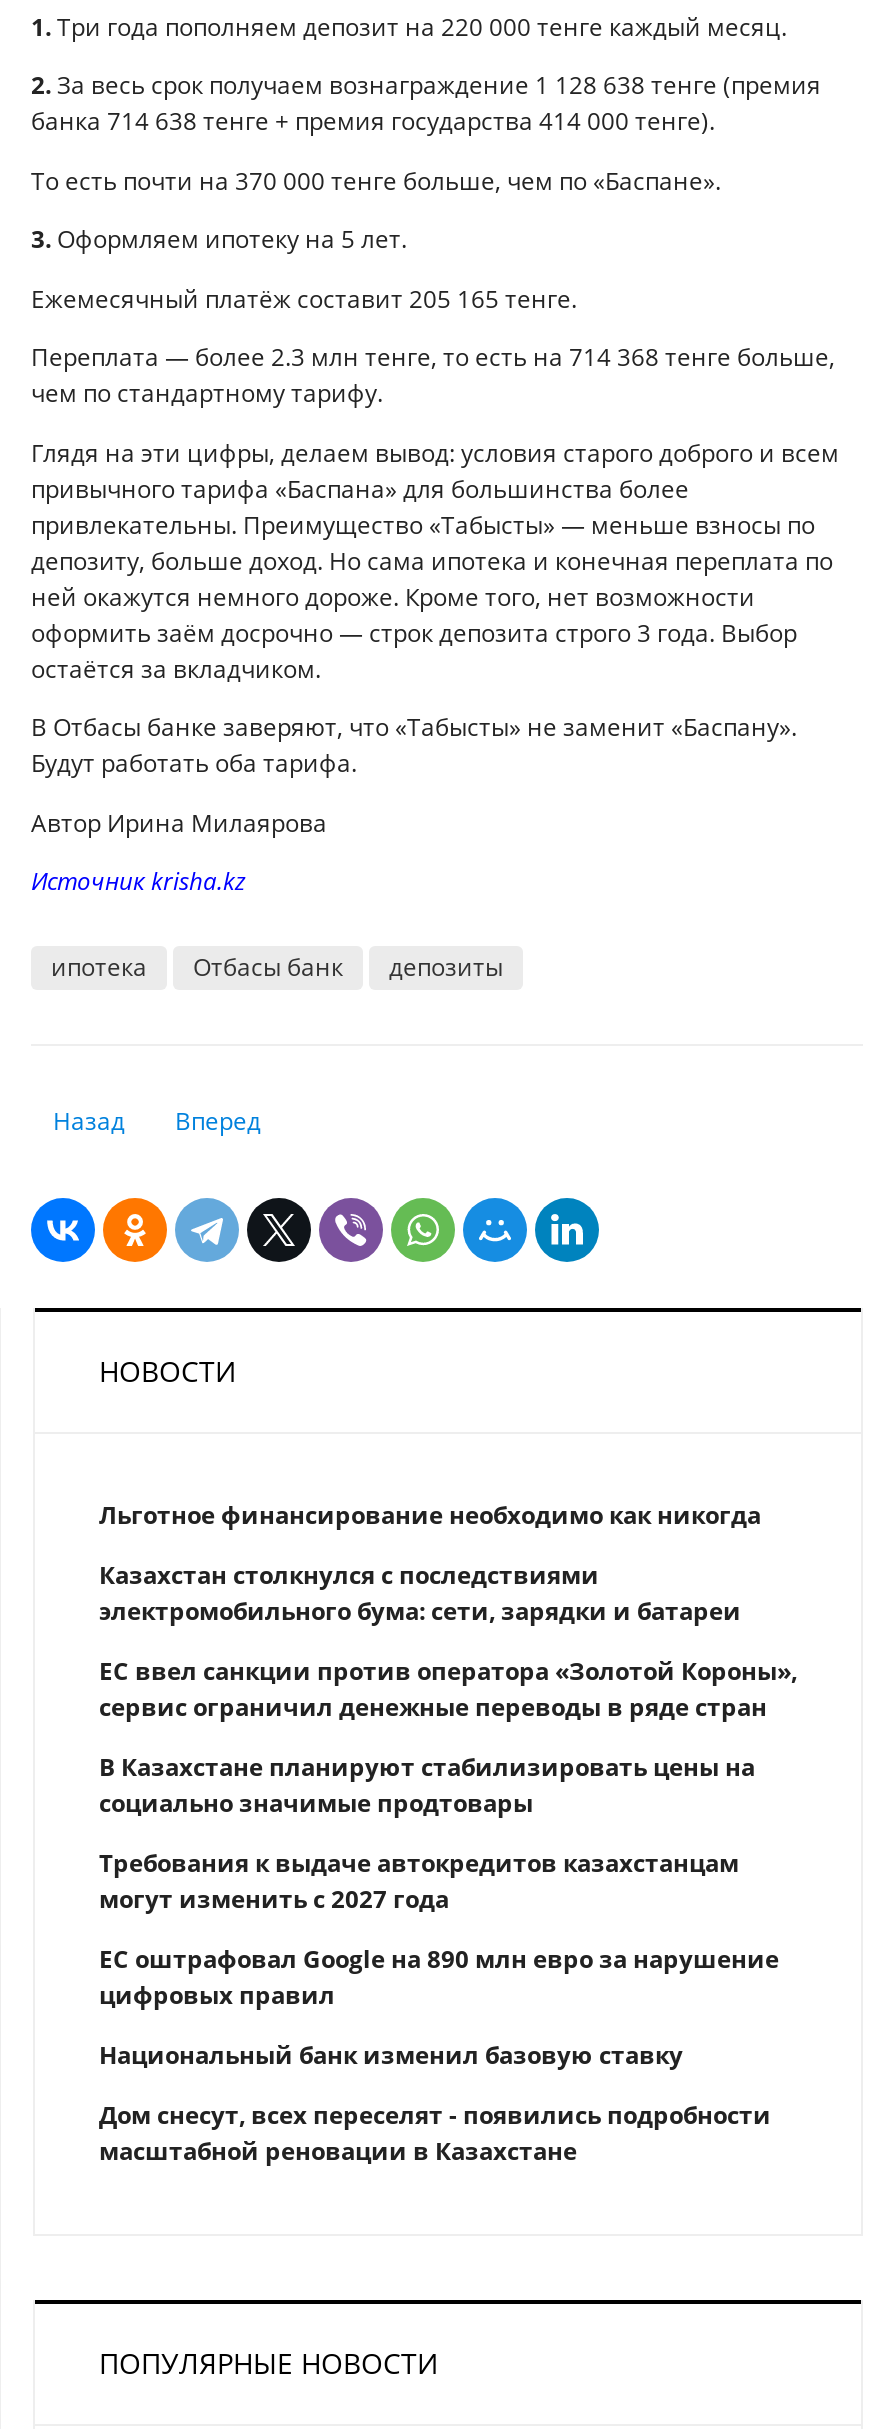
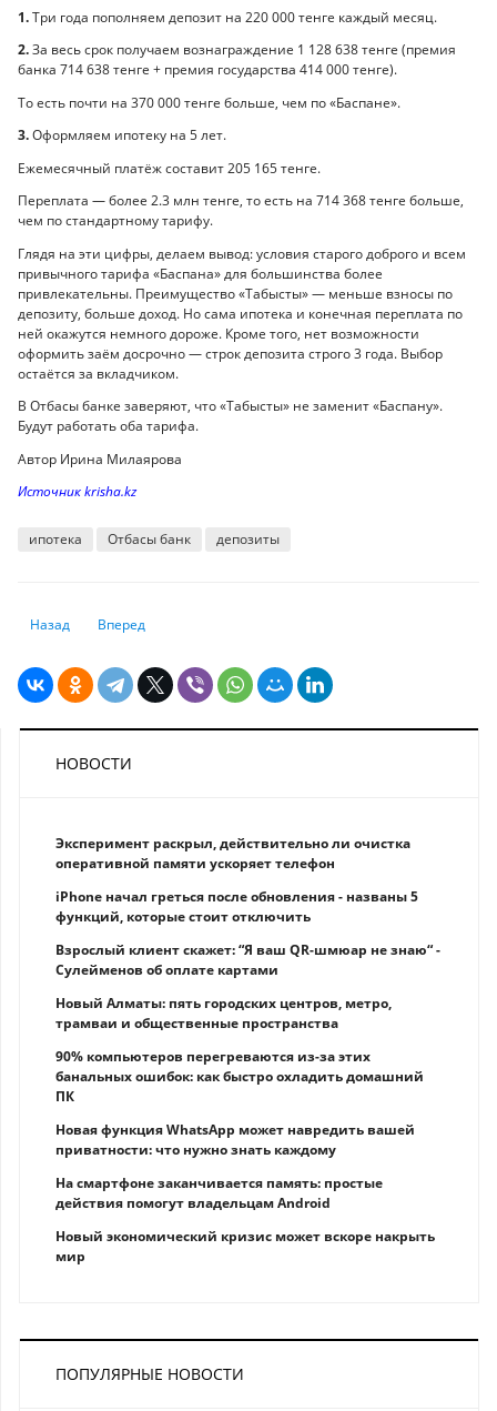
- Льготное финансирование необходимо как никогда
+ Эксперимент раскрыл, действительно ли очистка
+ оперативной памяти ускоряет телефон

- Казахстан столкнулся с последствиями
- электромобильного бума: сети, зарядки и батареи
+ iPhone начал греться после обновления - названы 5
+ функций, которые стоит отключить

- ЕС ввел санкции против оператора «Золотой Короны»,
- сервис ограничил денежные переводы в ряде стран
+ Взрослый клиент скажет: “Я ваш QR-шмюар не знаю“ -
+ Сулейменов об оплате картами

- В Казахстане планируют стабилизировать цены на
- социально значимые продтовары
+ Новый Алматы: пять городских центров, метро,
+ трамваи и общественные пространства

- Требования к выдаче автокредитов казахстанцам
- могут изменить с 2027 года
+ 90% компьютеров перегреваются из-за этих
+ банальных ошибок: как быстро охладить домашний
+ ПК

- ЕС оштрафовал Google на 890 млн евро за нарушение
- цифровых правил
+ Новая функция WhatsApp может навредить вашей
+ приватности: что нужно знать каждому

- Национальный банк изменил базовую ставку
+ На смартфоне заканчивается память: простые
+ действия помогут владельцам Android

- Дом снесут, всех переселят - появились подробности
- масштабной реновации в Казахстане
+ Новый экономический кризис может вскоре накрыть
+ мир
